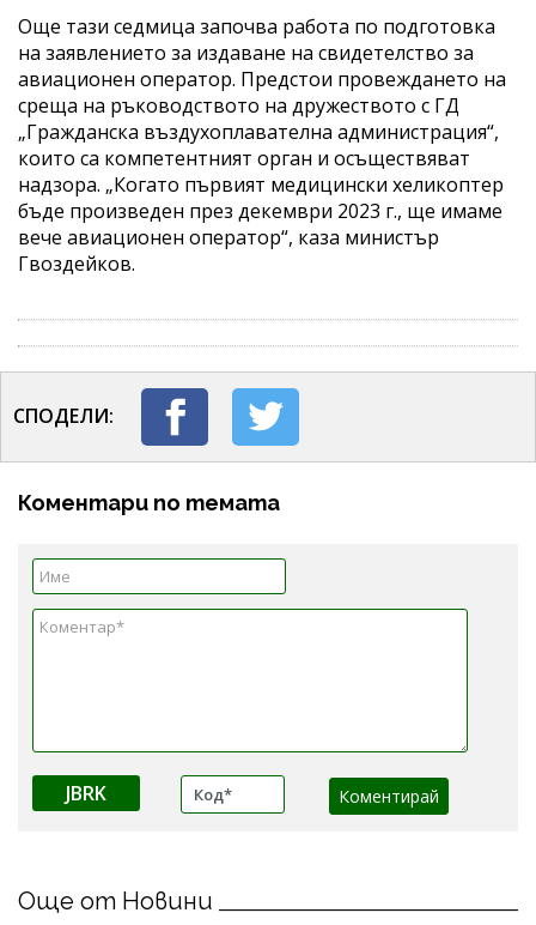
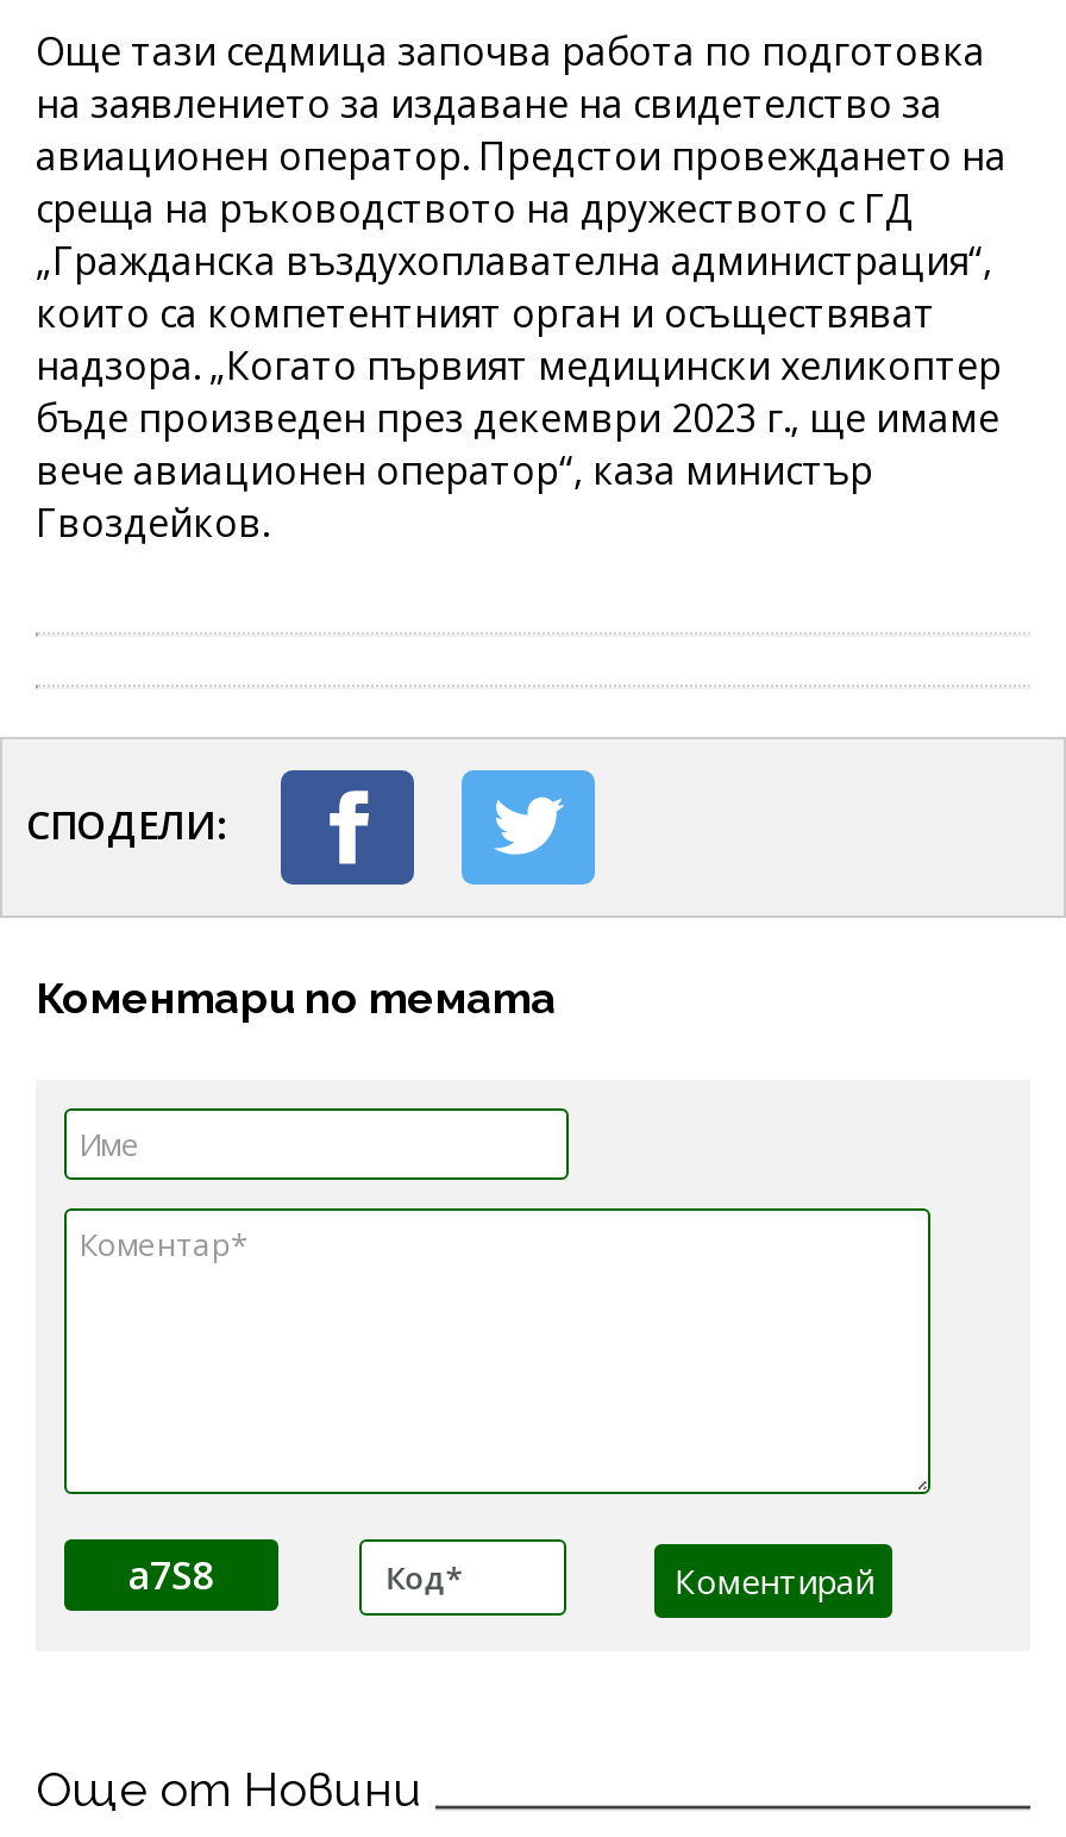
- JBRK
+ a7S8
